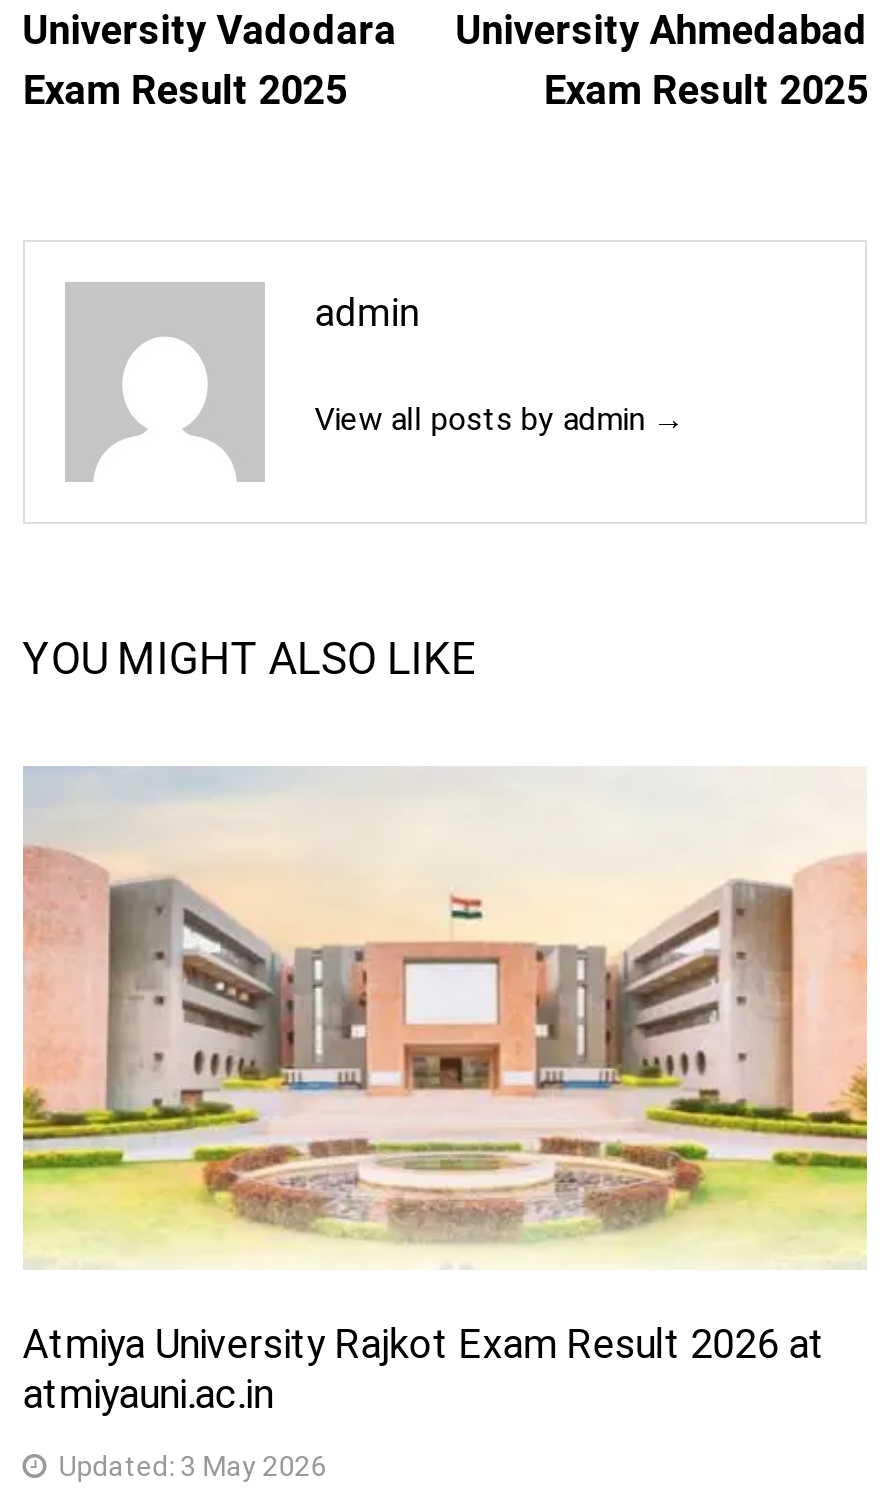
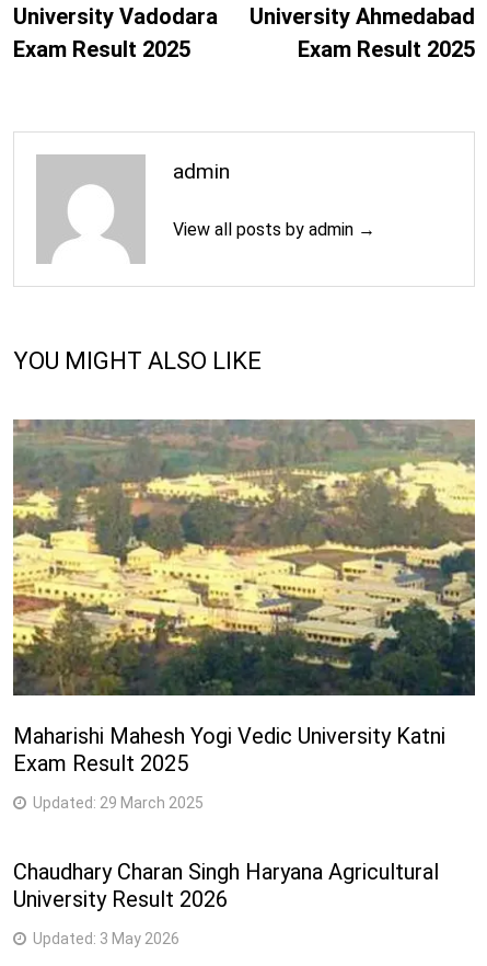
- [image]
- Atmiya University Rajkot Exam Result 2026 at
- atmiyauni.ac.in
+ [image]
+ Maharishi Mahesh Yogi Vedic University Katni
+ Exam Result 2025
+ Updated: 29 March 2025
+ Chaudhary Charan Singh Haryana Agricultural
+ University Result 2026
